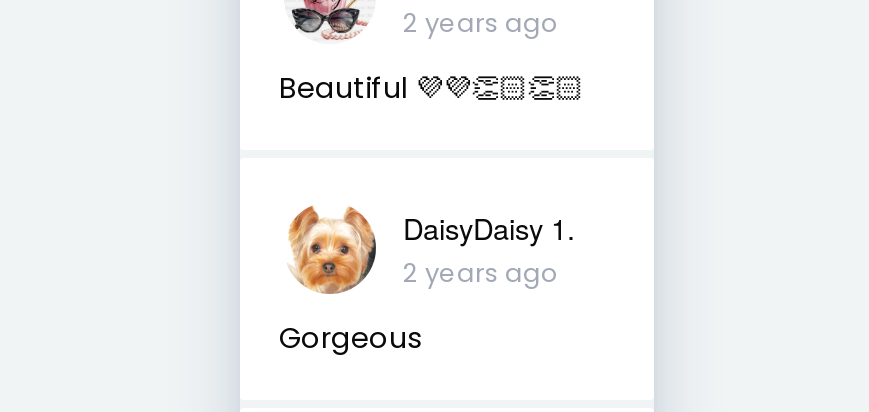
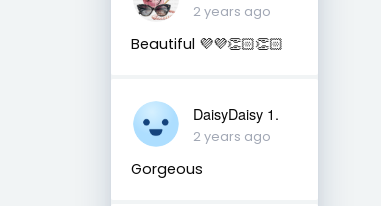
- [image]
+ [image]
